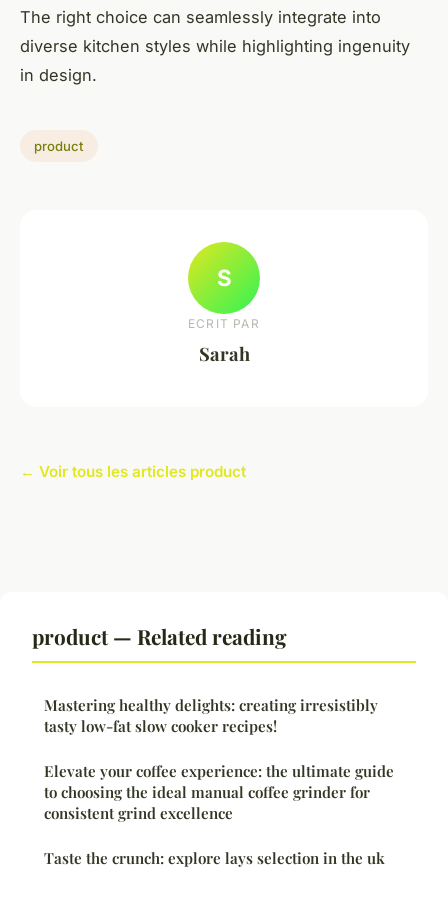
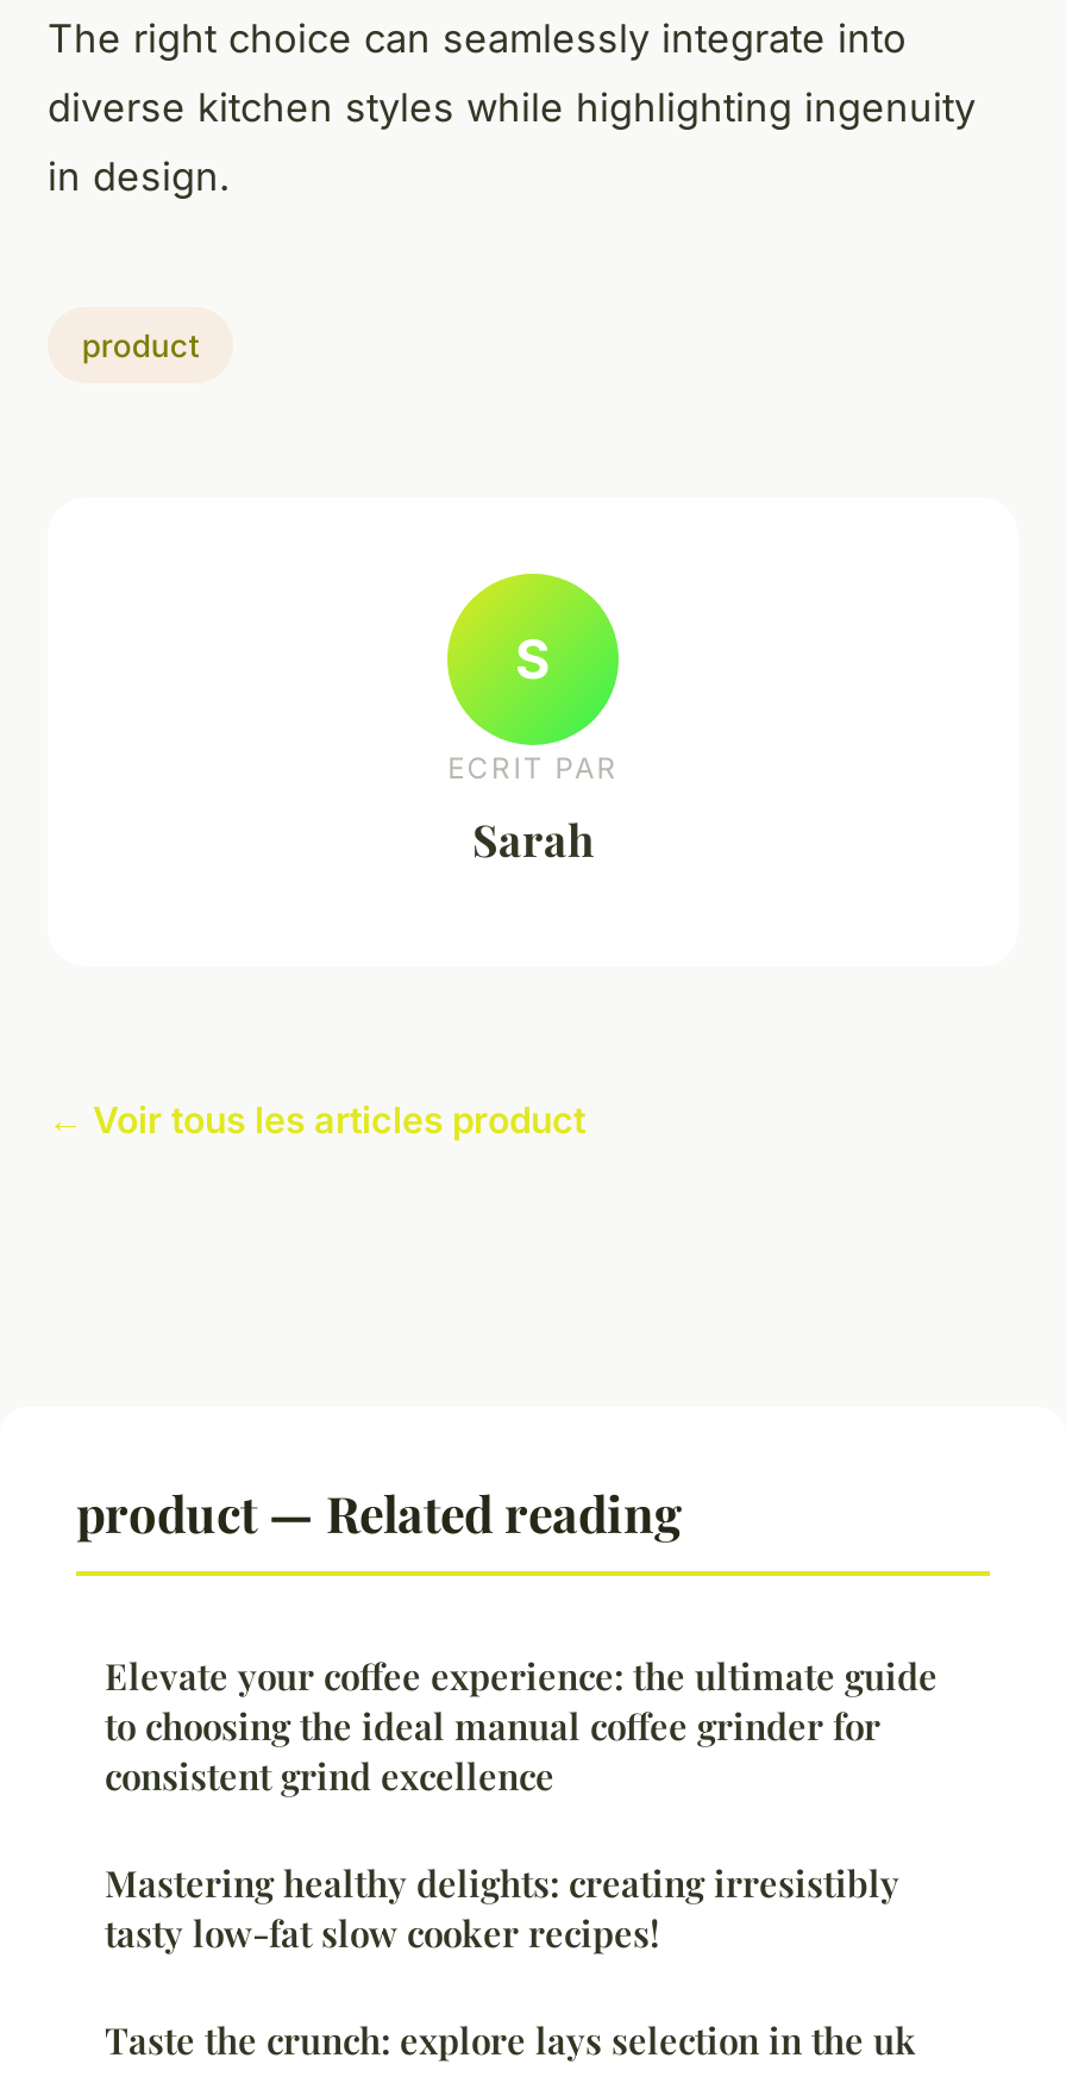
moved down: Mastering healthy delights: creating irresistibly | tasty low-fat slow cooker recipes!

moved up: Elevate your coffee experience: the ultimate guide | to choosing the ideal manual coffee grinder for | consistent grind excellence
